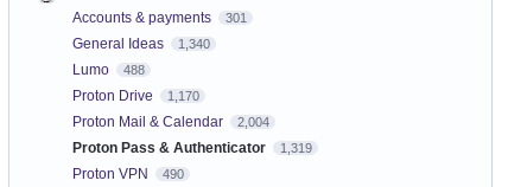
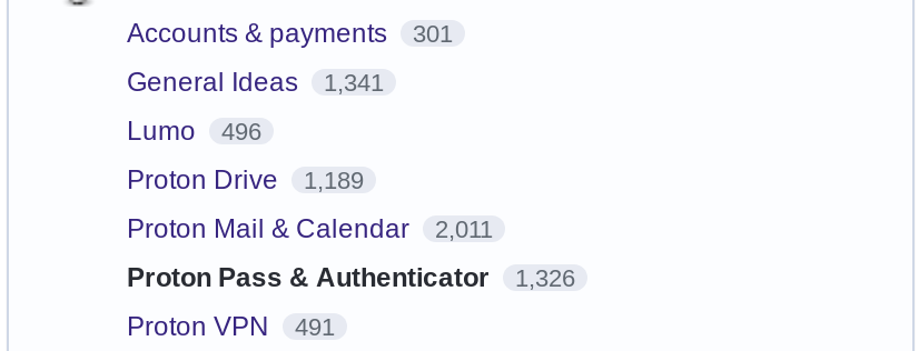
- General Ideas 1,340
+ General Ideas 1,341

- Lumo 488
+ Lumo 496

- Proton Drive 1,170
+ Proton Drive 1,189

- Proton Mail & Calendar 2,004
+ Proton Mail & Calendar 2,011

- Proton Pass & Authenticator 1,319
+ Proton Pass & Authenticator 1,326

- Proton VPN 490
+ Proton VPN 491
